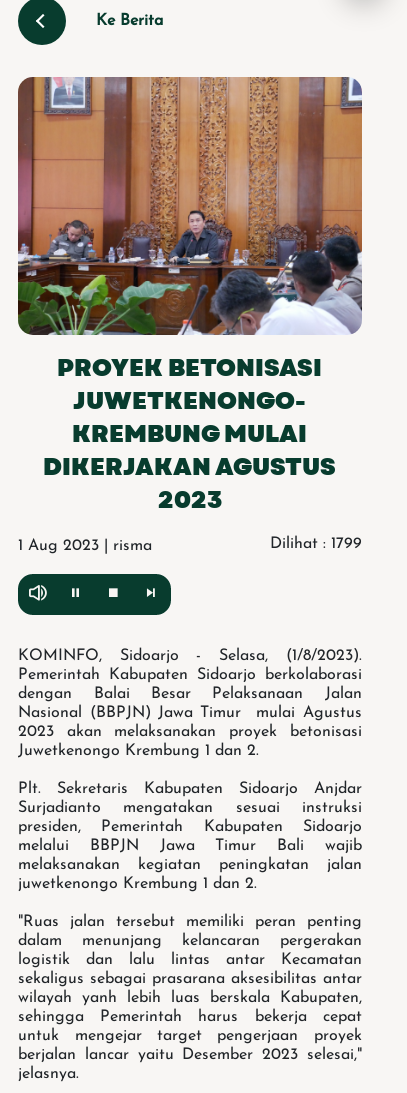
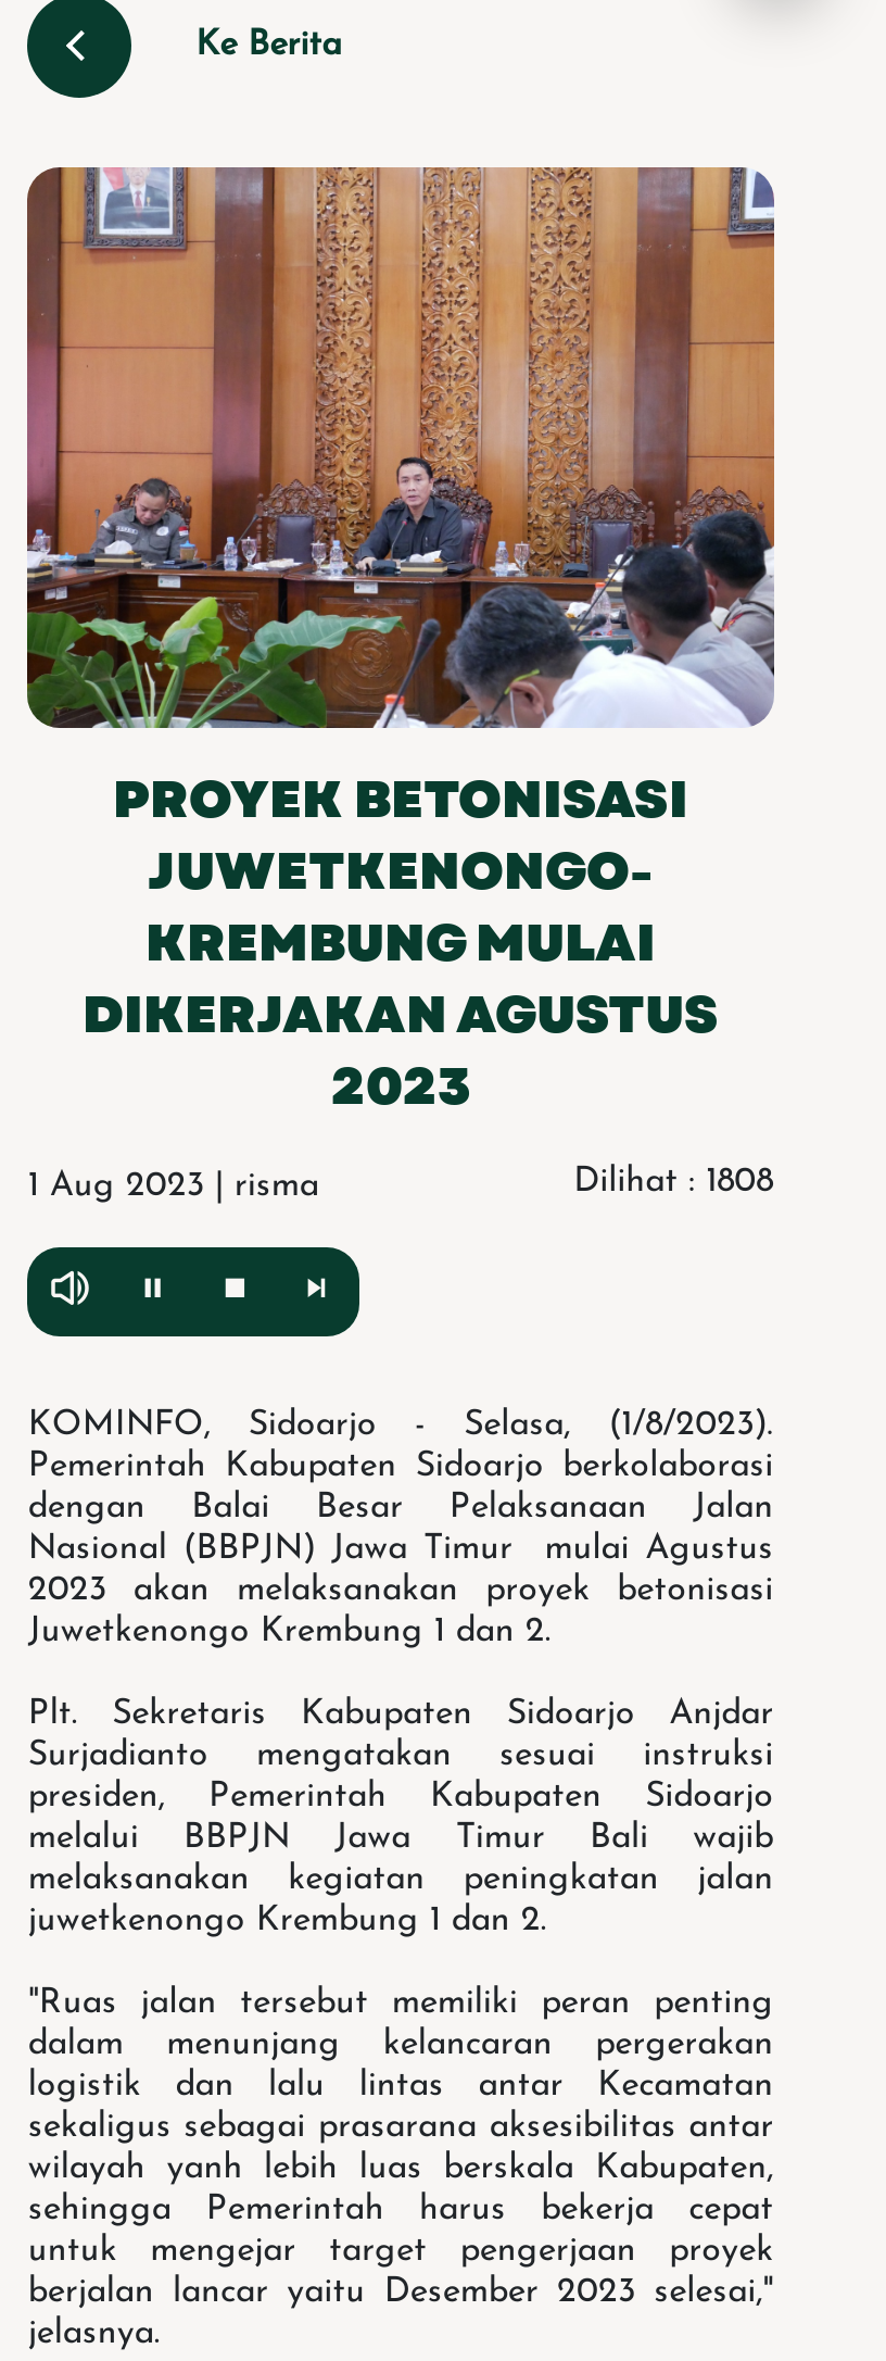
- Dilihat : 1799
+ Dilihat : 1808
